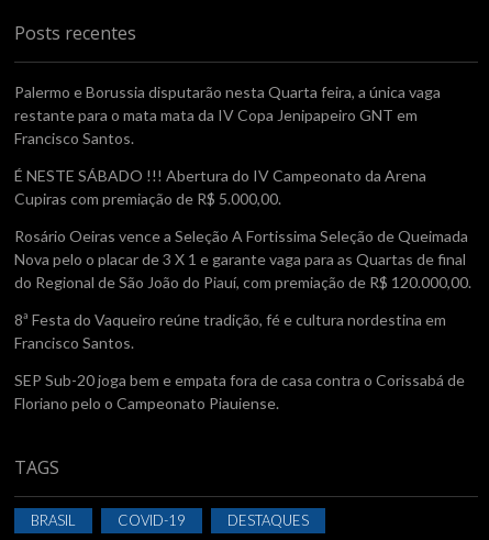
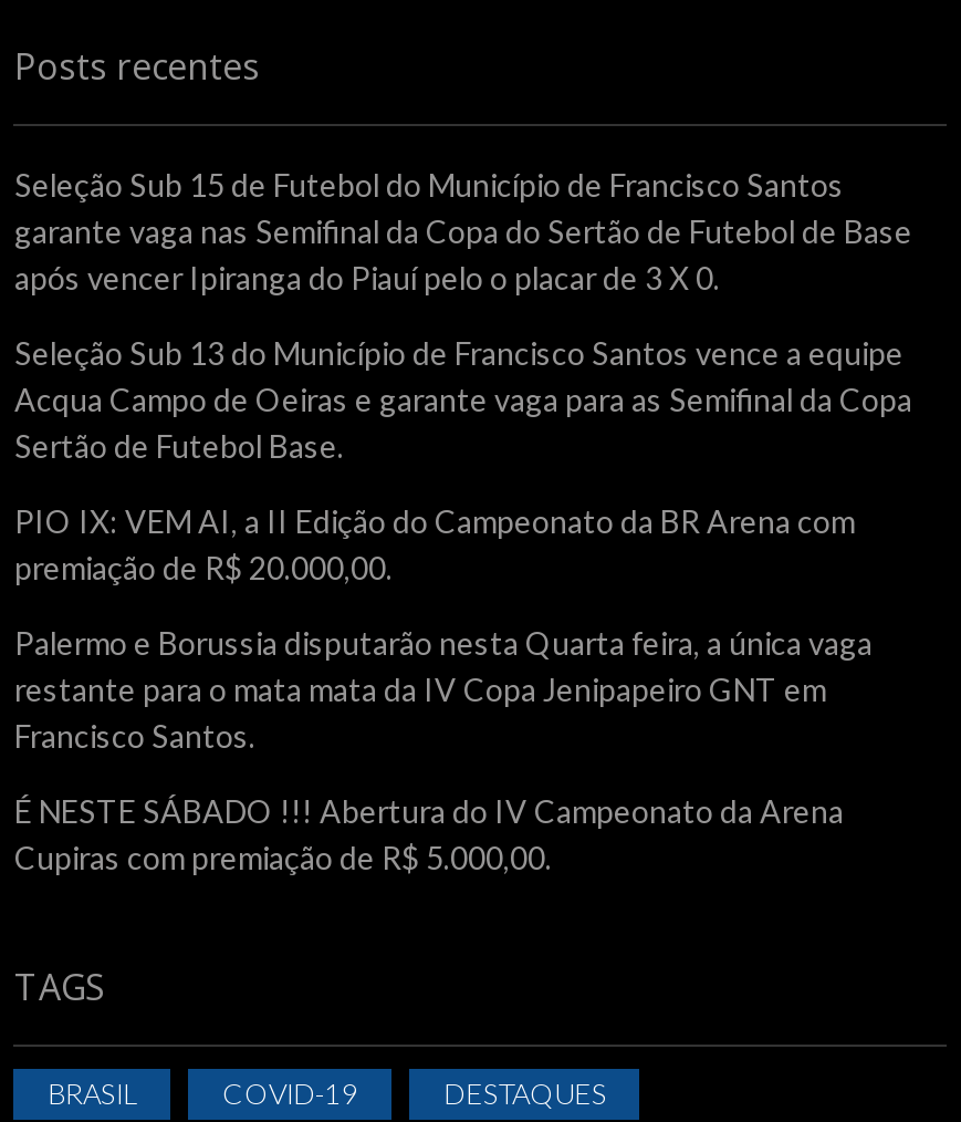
+ Seleção Sub 15 de Futebol do Município de Francisco Santos
+ garante vaga nas Semifinal da Copa do Sertão de Futebol de Base
+ após vencer Ipiranga do Piauí pelo o placar de 3 X 0.
+ Seleção Sub 13 do Município de Francisco Santos vence a equipe
+ Acqua Campo de Oeiras e garante vaga para as Semifinal da Copa
+ Sertão de Futebol Base.
+ PIO IX: VEM AI, a II Edição do Campeonato da BR Arena com
+ premiação de R$ 20.000,00.

moved down: Palermo e Borussia disputarão nesta Quarta feira, a única vaga | restante para o mata mata da IV Copa Jenipapeiro GNT em | Francisco Santos. | É NESTE SÁBADO !!! Abertura do IV Campeonato da Arena | Cupiras com premiação de R$ 5.000,00.

- Rosário Oeiras vence a Seleção A Fortissima Seleção de Queimada
- Nova pelo o placar de 3 X 1 e garante vaga para as Quartas de final
- do Regional de São João do Piauí, com premiação de R$ 120.000,00.
- 8ª Festa do Vaqueiro reúne tradição, fé e cultura nordestina em
- Francisco Santos.
- SEP Sub-20 joga bem e empata fora de casa contra o Corissabá de
- Floriano pelo o Campeonato Piauiense.
